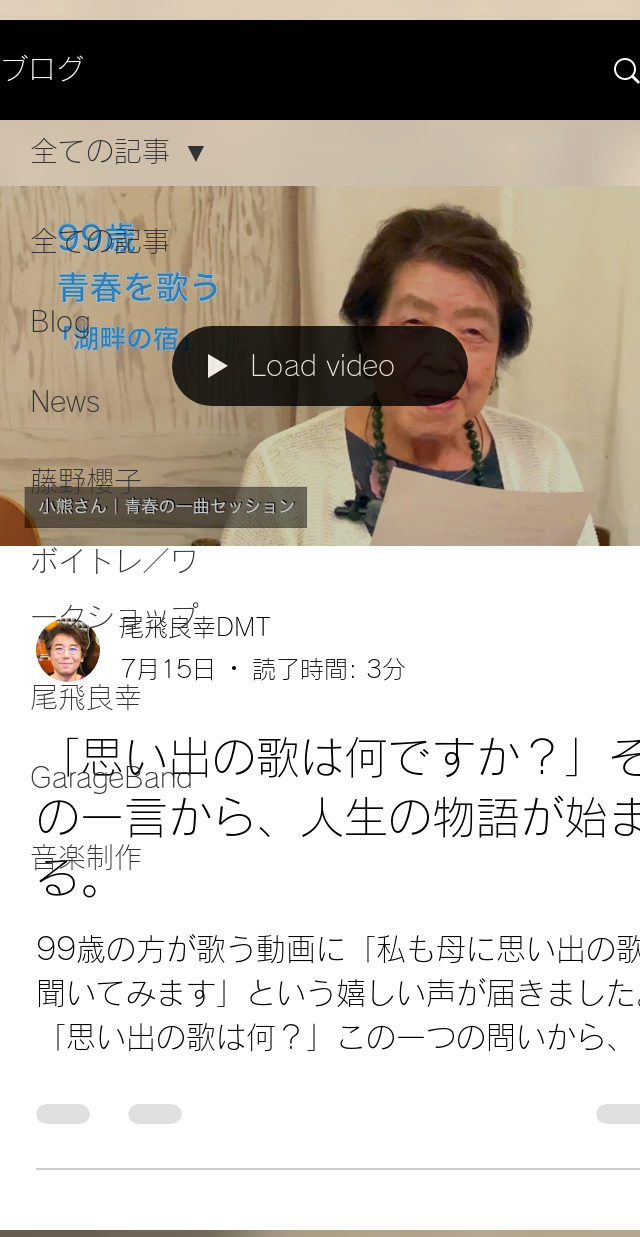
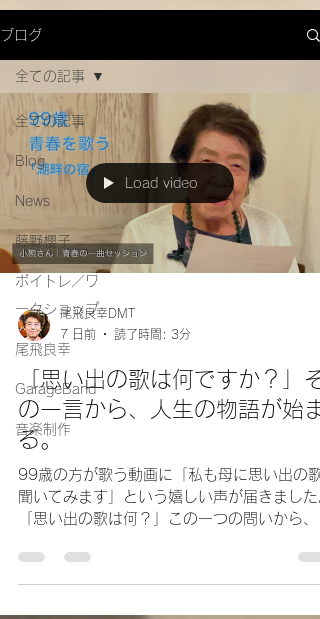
- 7月15日 読了時間: 3分
+ 7 日前 読了時間: 3分
